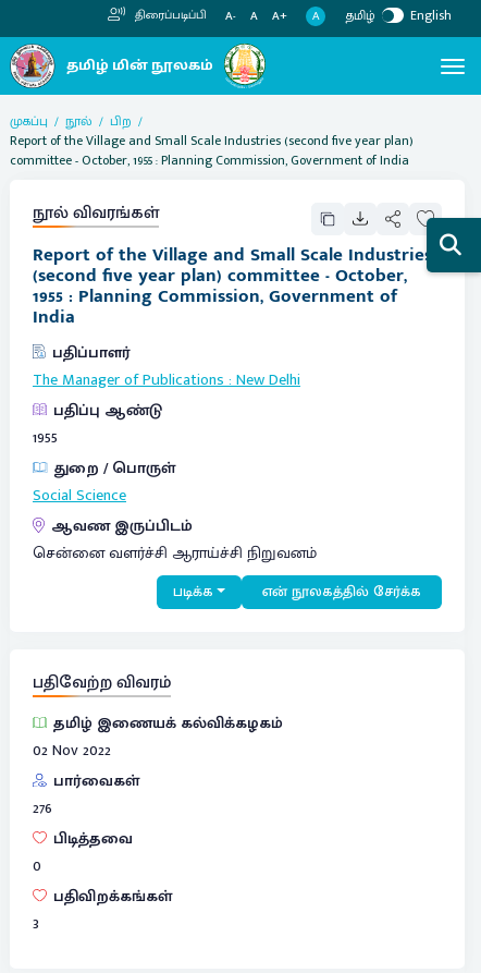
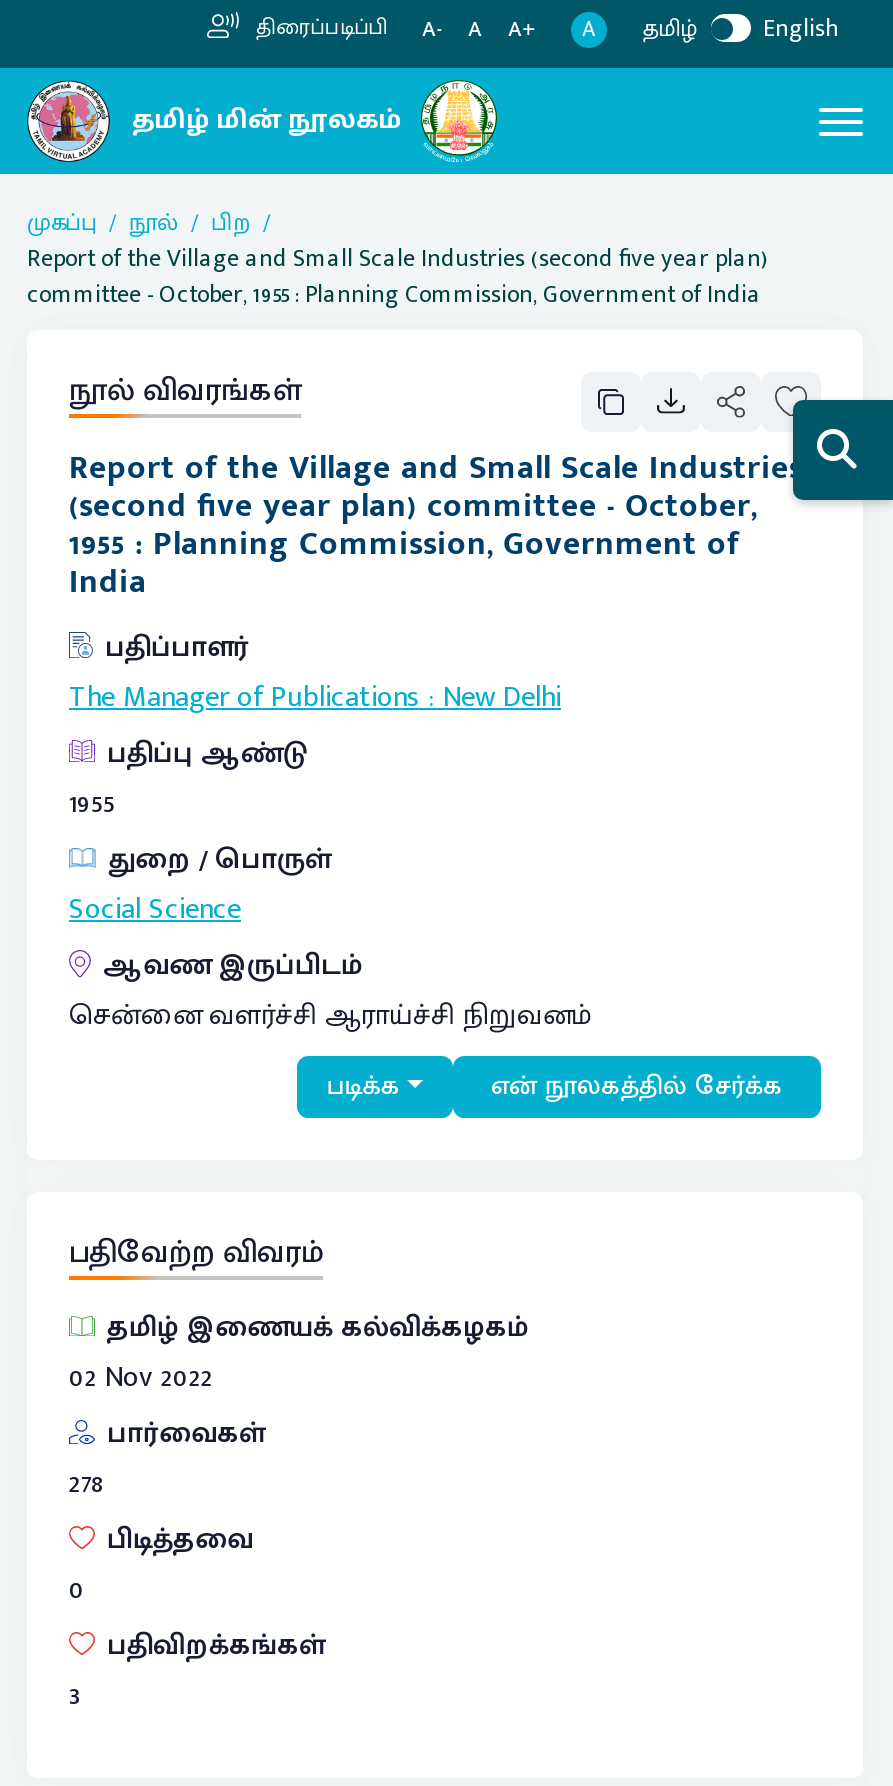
- 276
+ 278
